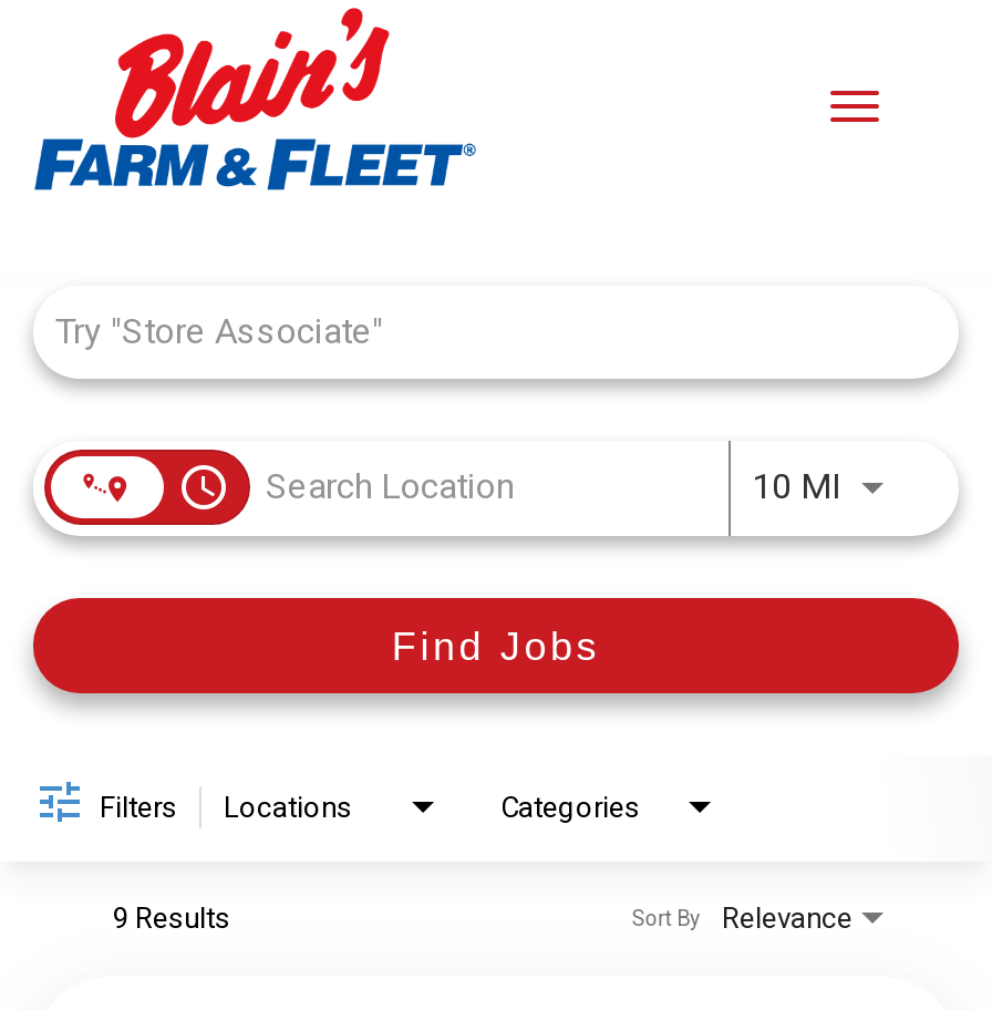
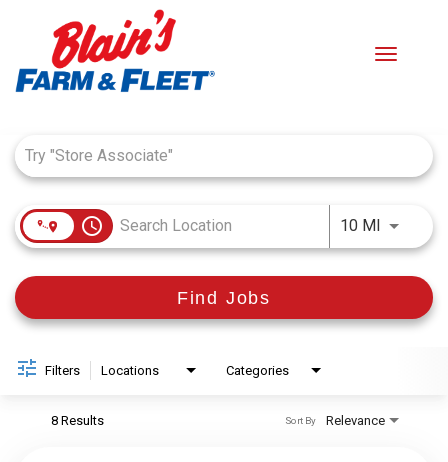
- 9 Results
+ 8 Results
